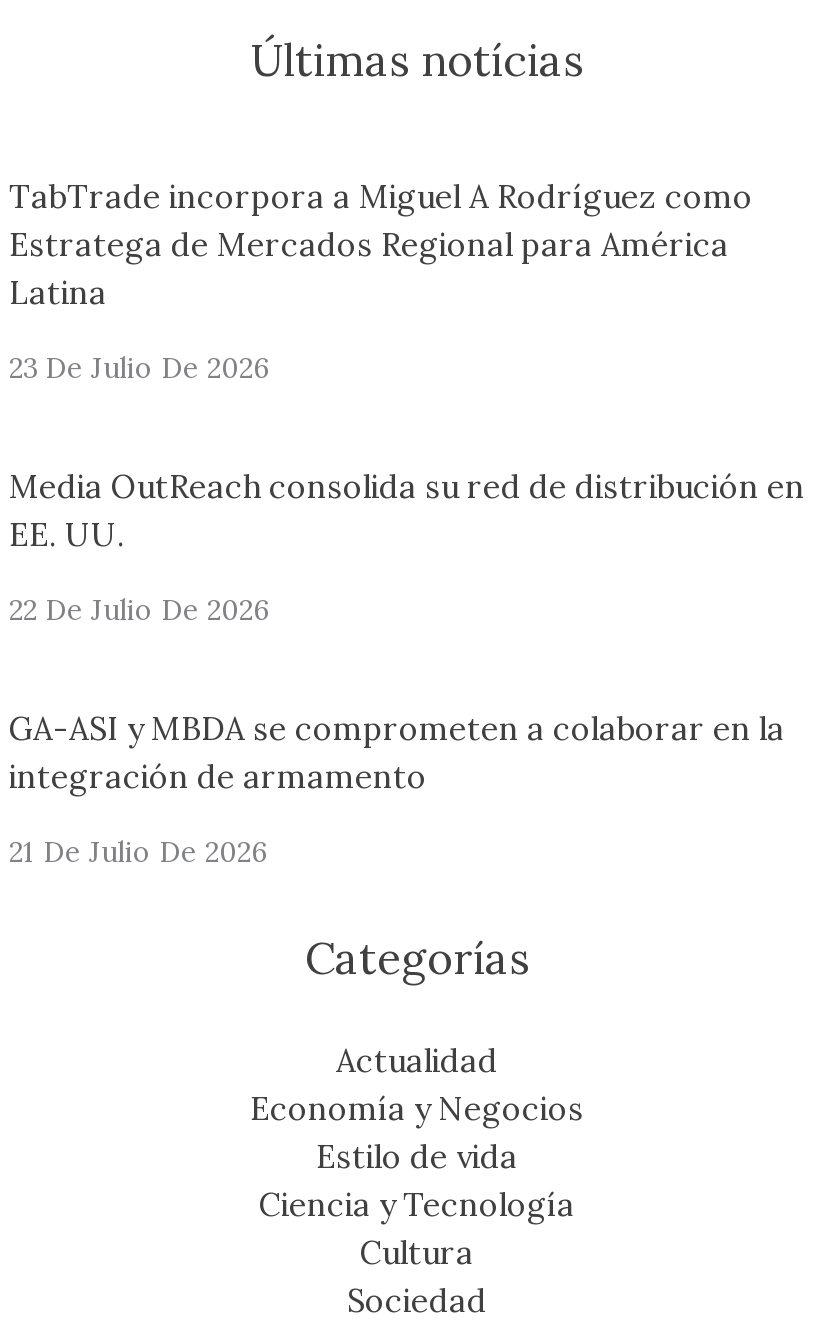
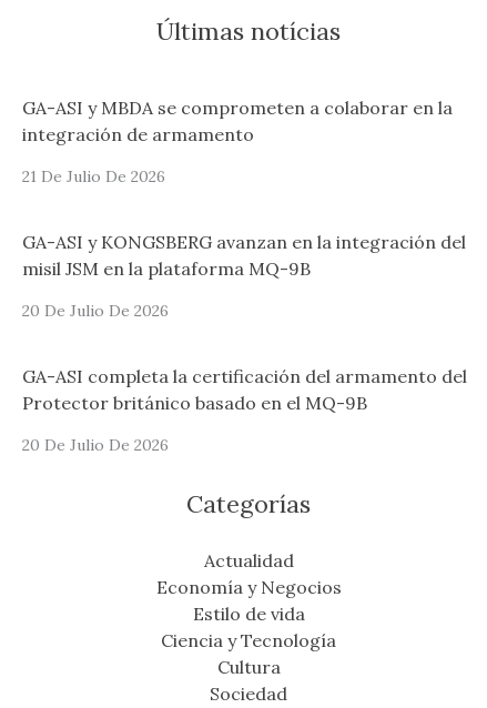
- TabTrade incorpora a Miguel A Rodríguez como
- Estratega de Mercados Regional para América
- Latina
- 23 De Julio De 2026
- Media OutReach consolida su red de distribución en
- EE. UU.
- 22 De Julio De 2026

moved up: GA-ASI y MBDA se comprometen a colaborar en la | integración de armamento | 21 De Julio De 2026

+ GA-ASI y KONGSBERG avanzan en la integración del
+ misil JSM en la plataforma MQ-9B
+ 20 De Julio De 2026
+ GA-ASI completa la certificación del armamento del
+ Protector británico basado en el MQ-9B
+ 20 De Julio De 2026
